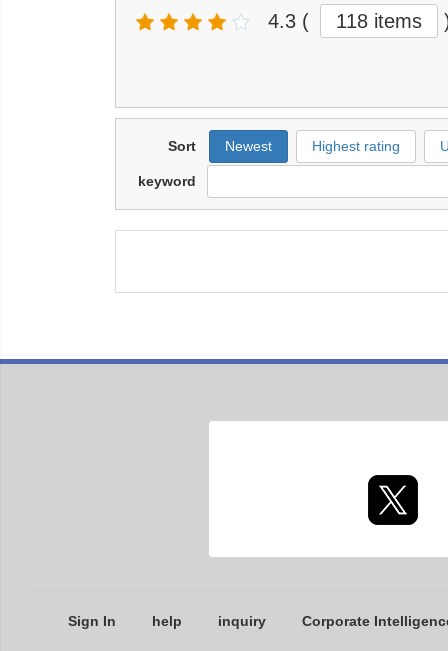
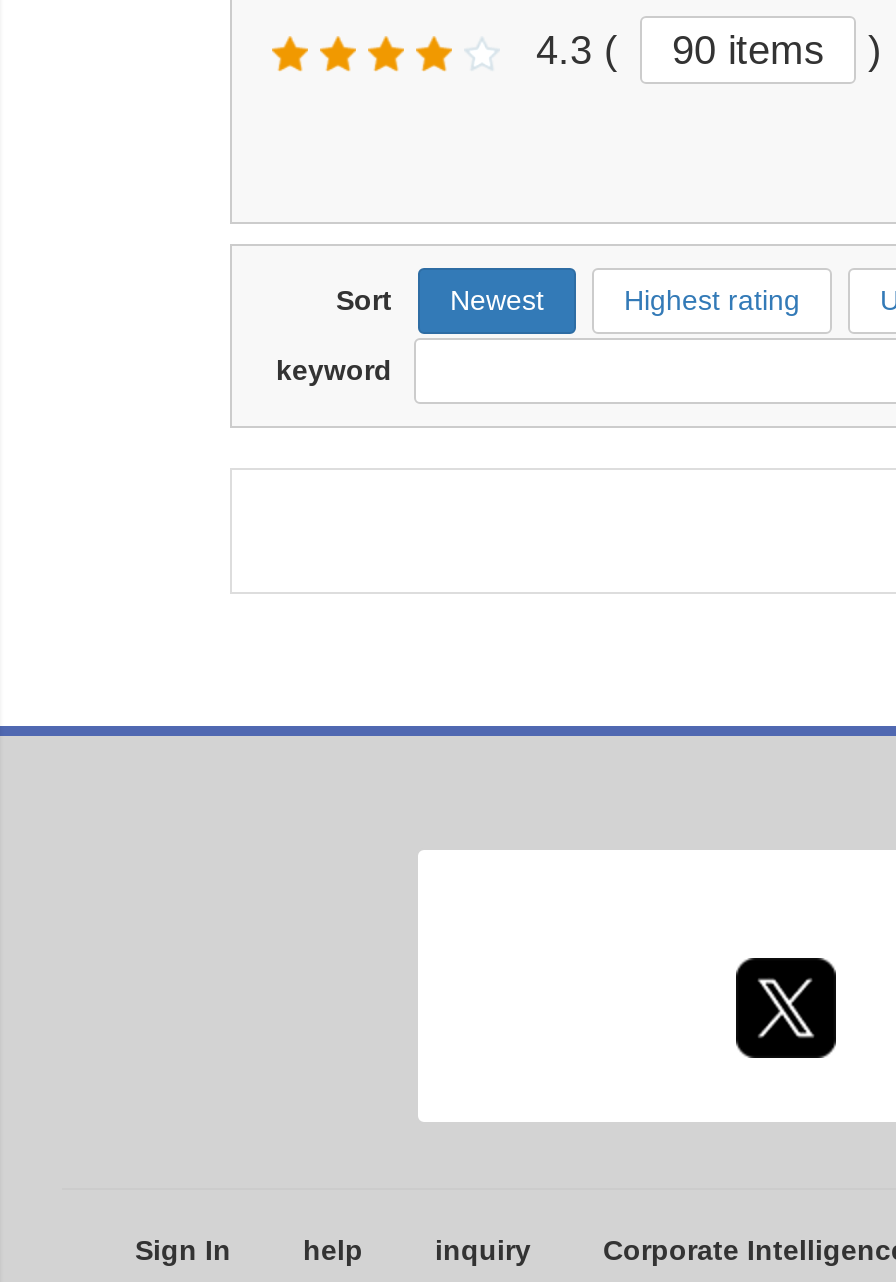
- 118 items
+ 90 items
